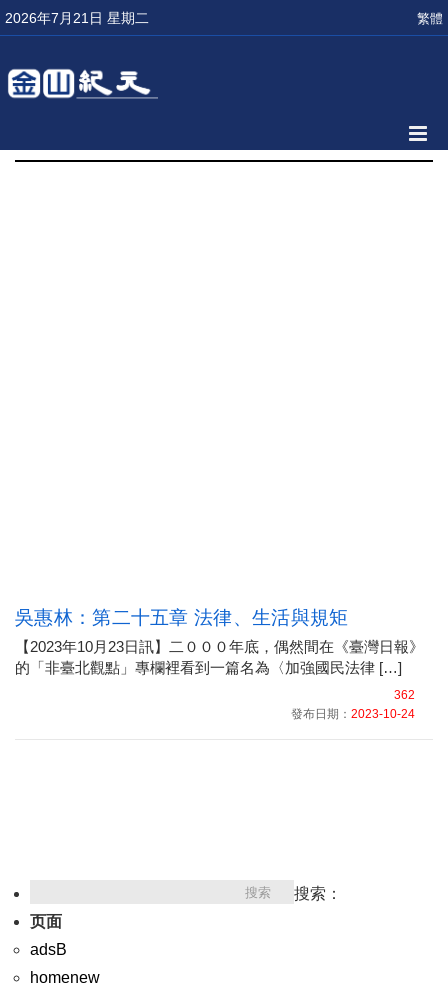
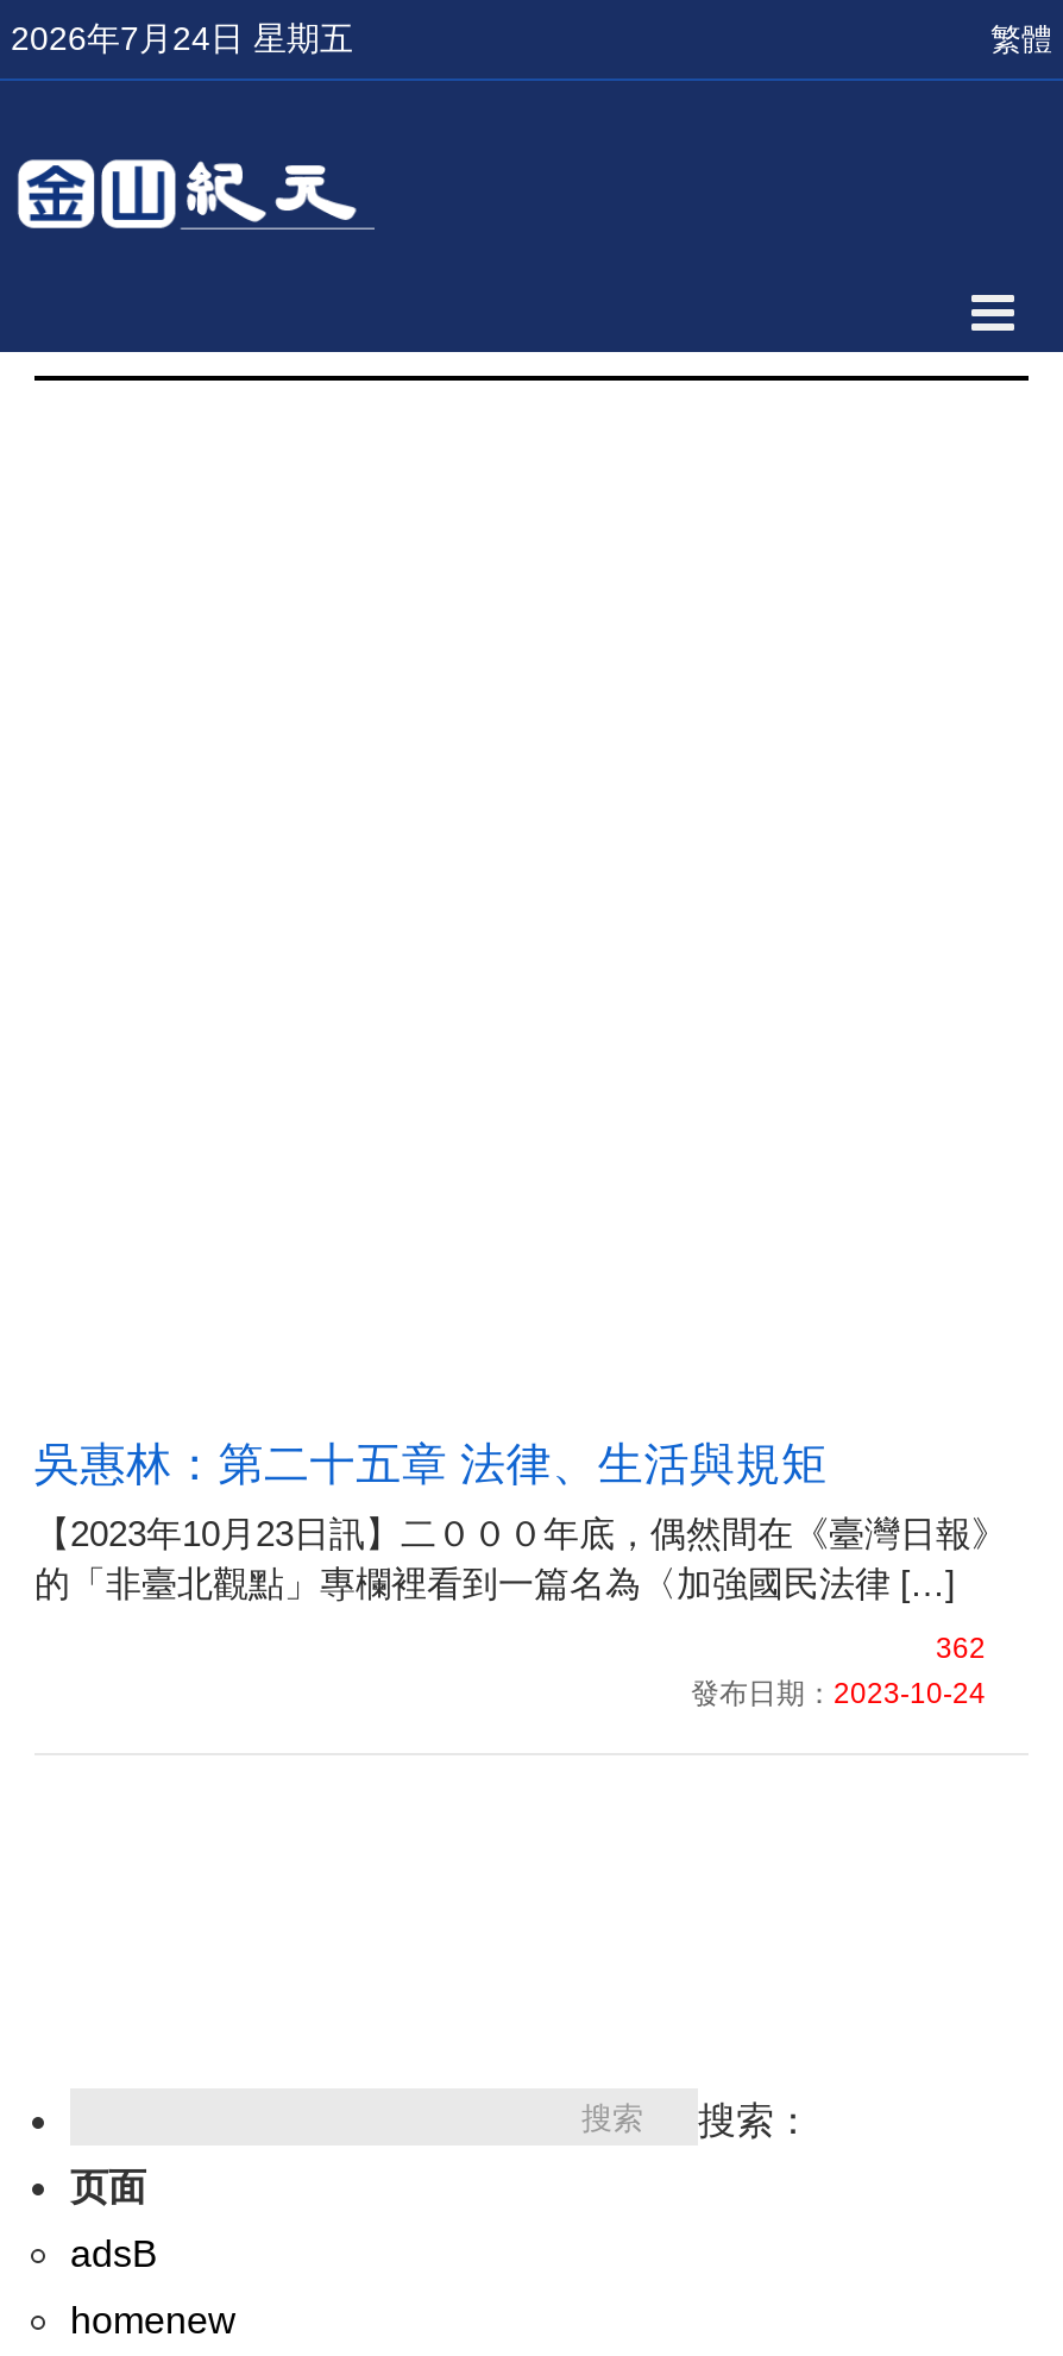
- 2026年7月21日 星期二
+ 2026年7月24日 星期五
